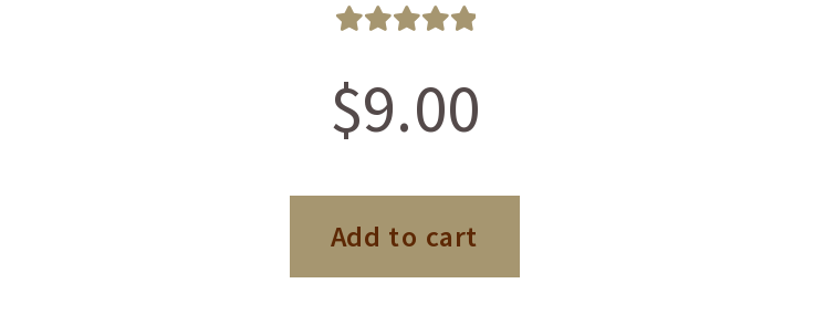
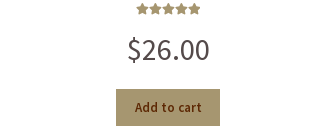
- $9.00
+ $26.00
